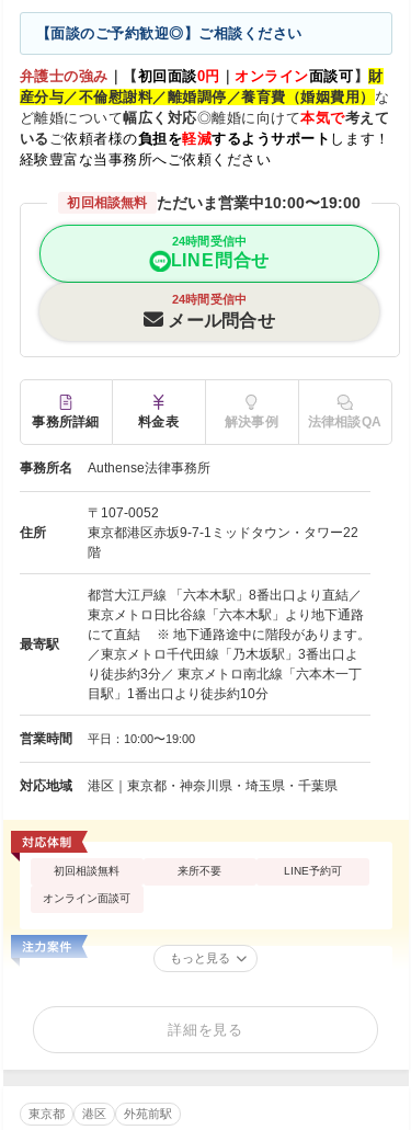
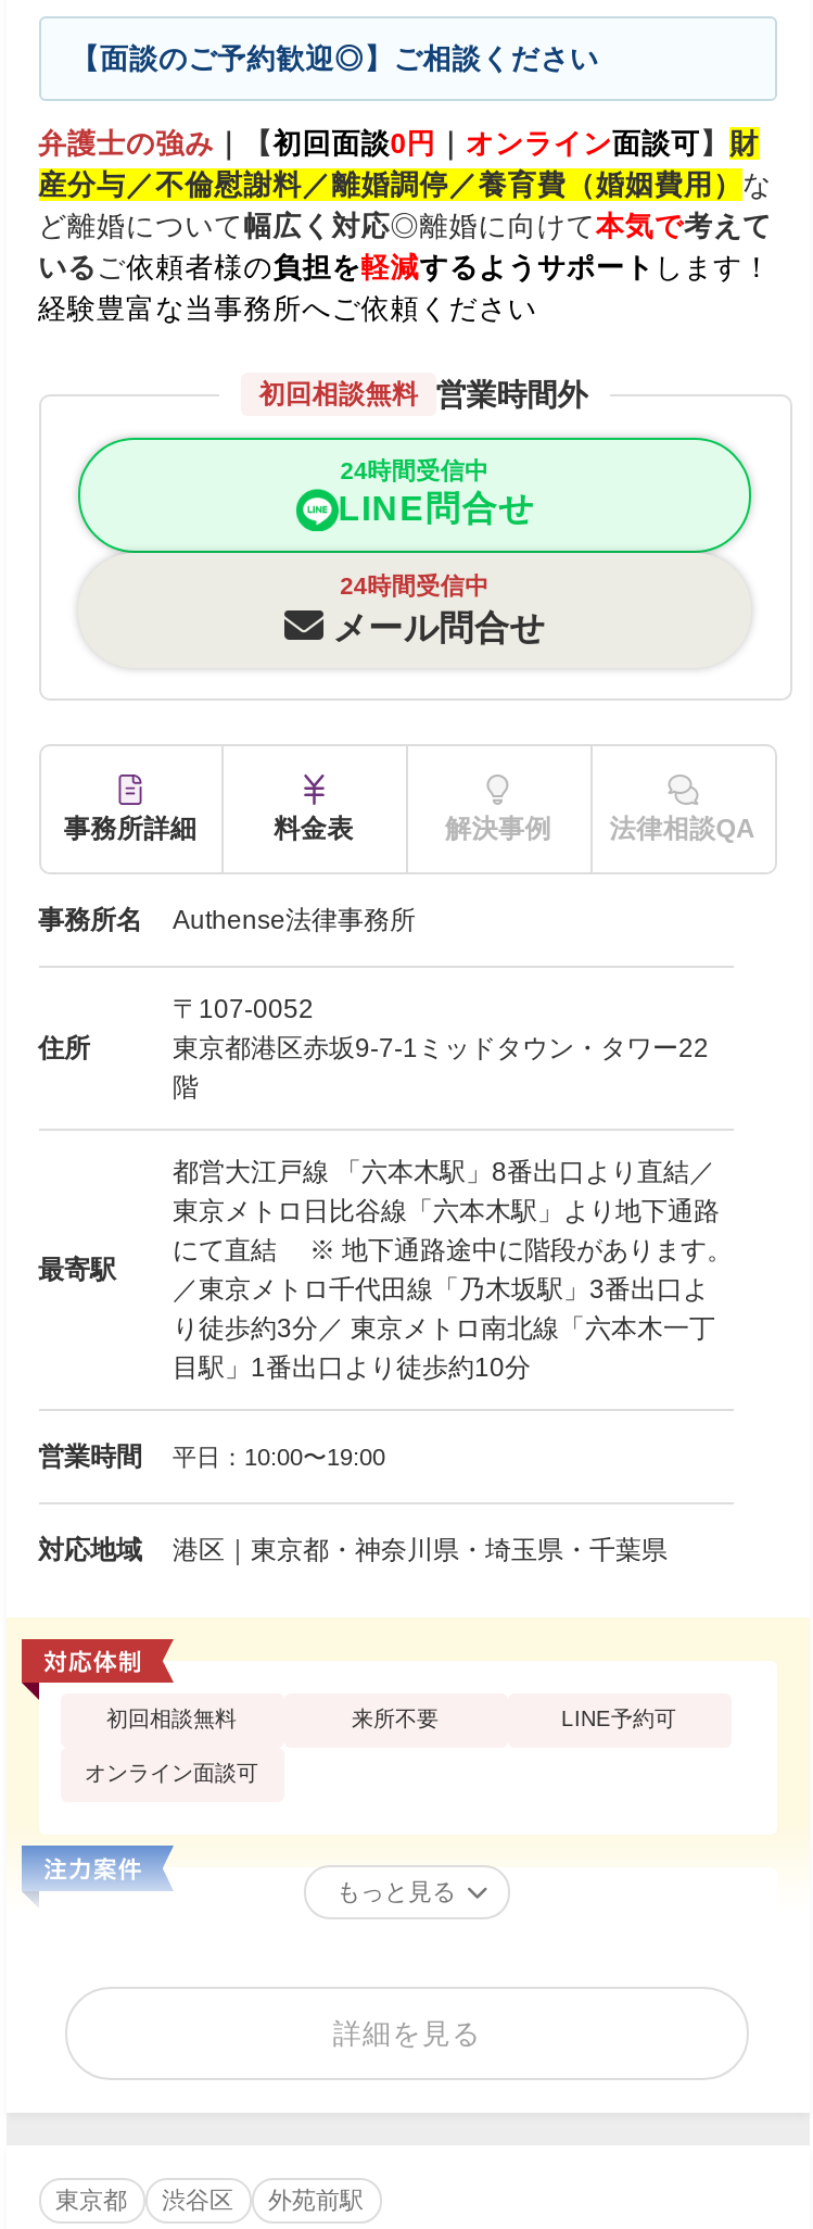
- 初回相談無料 ただいま営業中10:00〜19:00
+ 初回相談無料 営業時間外

- 港区
+ 渋谷区
